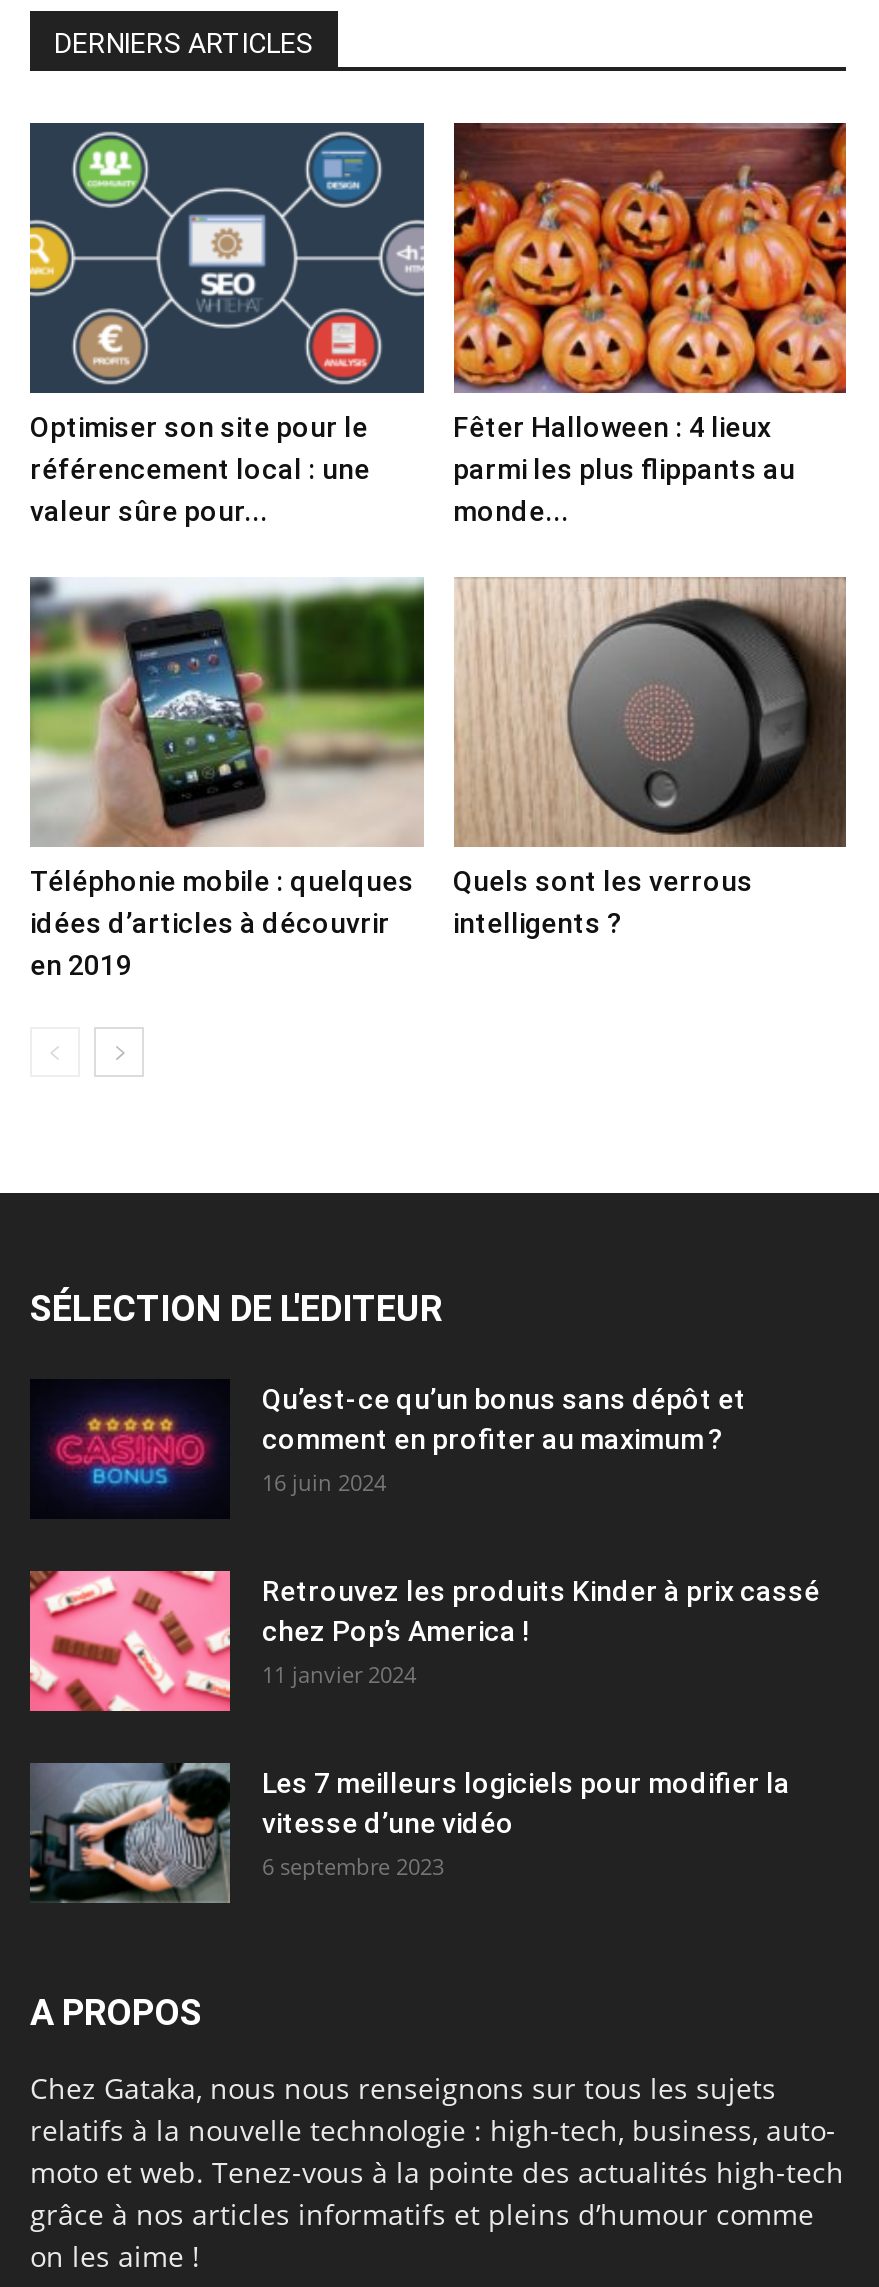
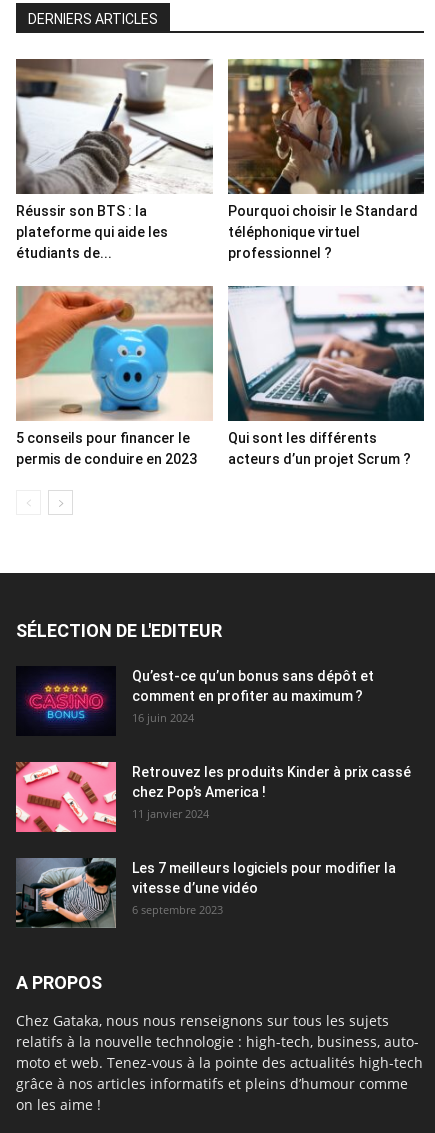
- [image]
- Optimiser son site pour le
- référencement local : une
- valeur sûre pour...
+ [image]
+ Réussir son BTS : la
+ plateforme qui aide les
+ étudiants de...

- [image]
- Fêter Halloween : 4 lieux
- parmi les plus flippants au
- monde...
+ [image]
+ Pourquoi choisir le Standard
+ téléphonique virtuel
+ professionnel ?

- [image]
- Téléphonie mobile : quelques
- idées d’articles à découvrir
- en 2019
+ [image]
+ 5 conseils pour financer le
+ permis de conduire en 2023

- [image]
- Quels sont les verrous
- intelligents ?
+ [image]
+ Qui sont les différents
+ acteurs d’un projet Scrum ?
